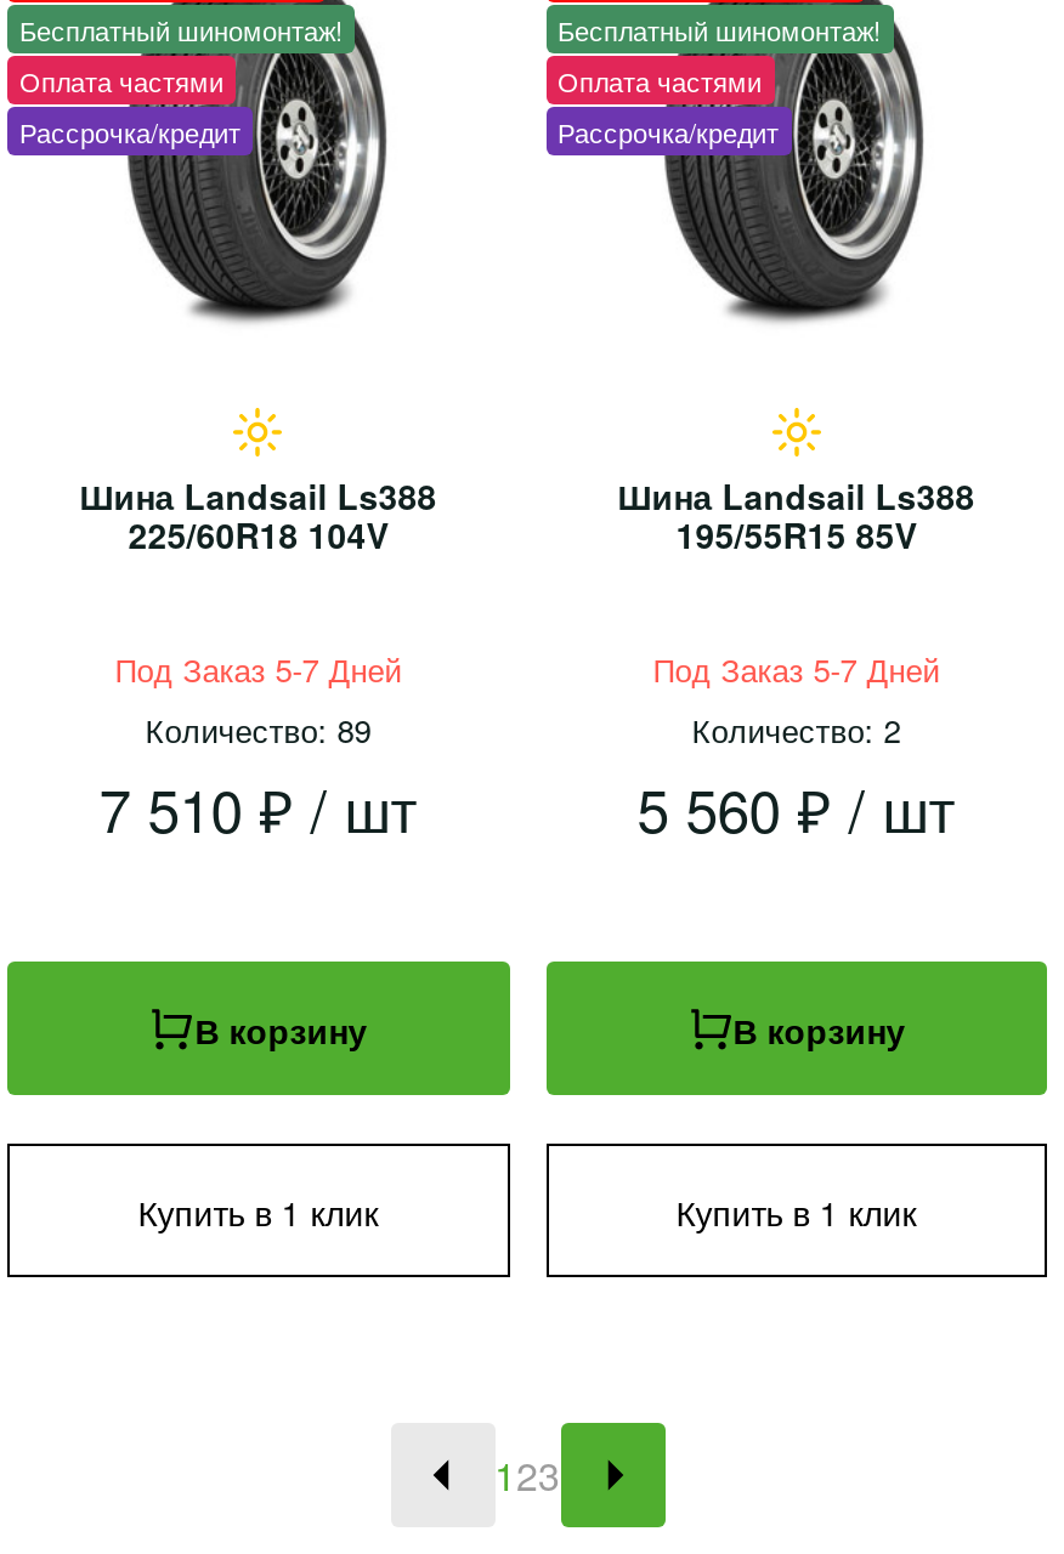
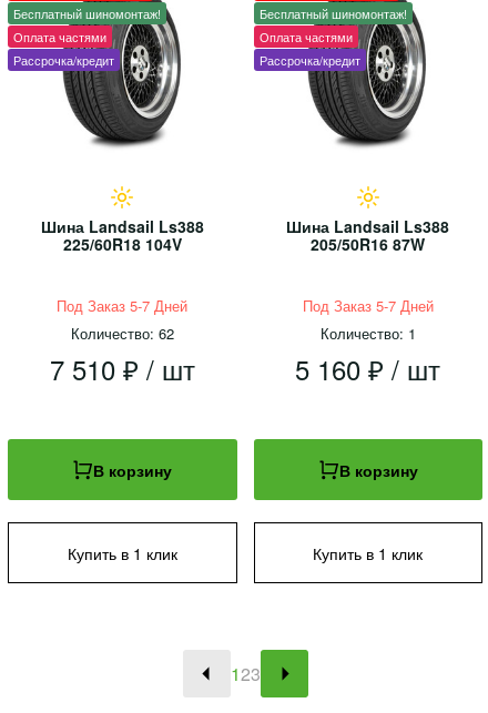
- 195/55R15 85V
+ 205/50R16 87W

- Количество: 89
+ Количество: 62

- Количество: 2
+ Количество: 1

- 5 560 ₽ / шт
+ 5 160 ₽ / шт
